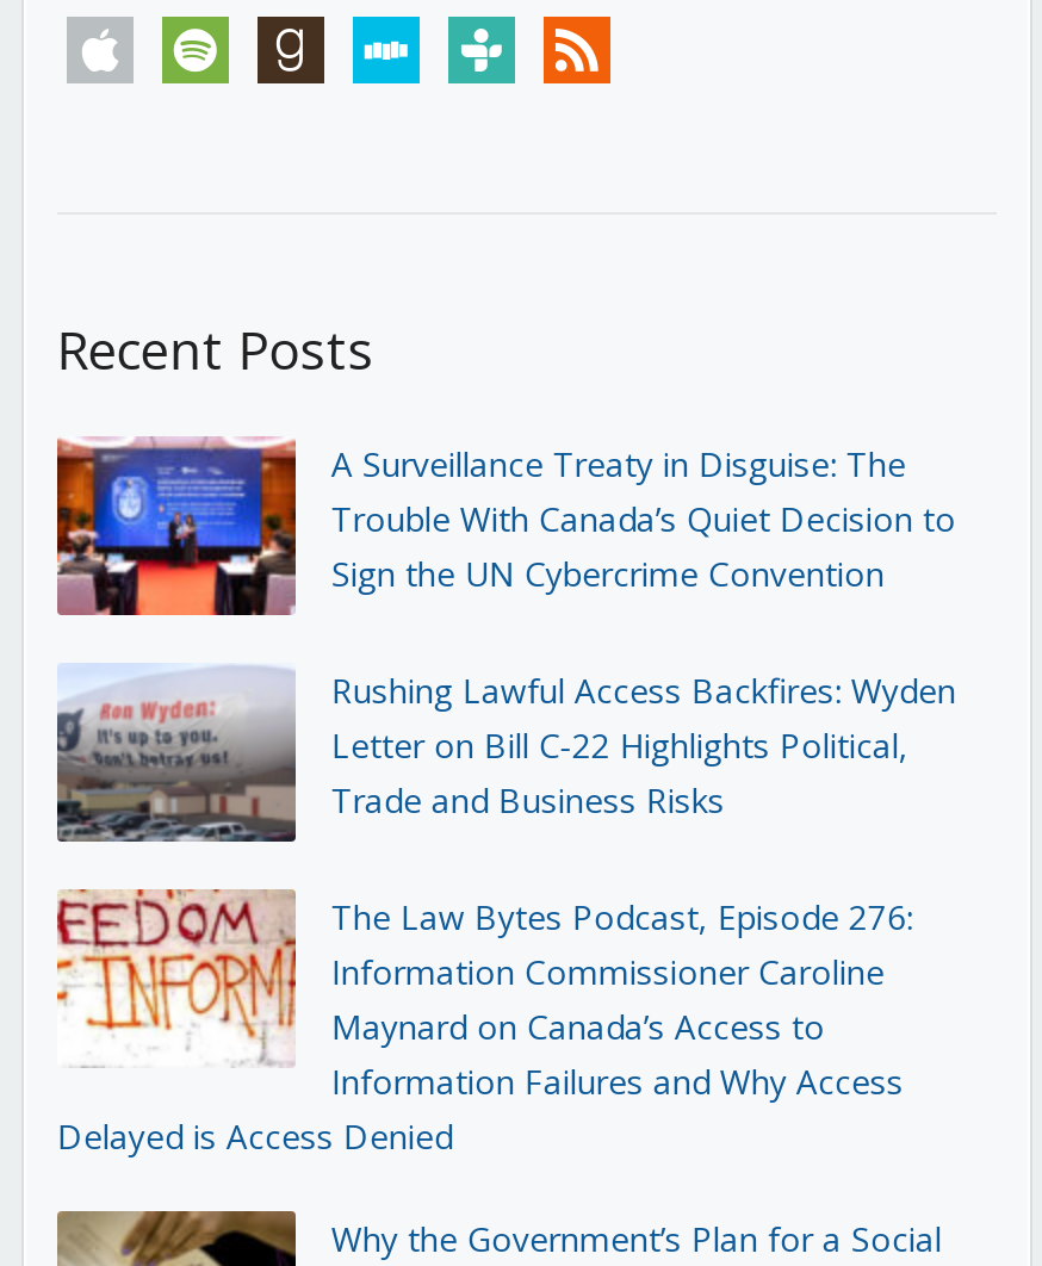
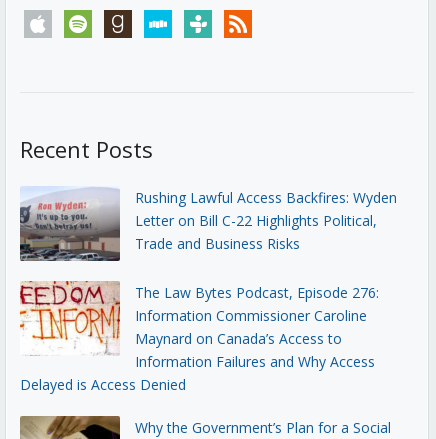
- [image]
- A Surveillance Treaty in Disguise: The
- Trouble With Canada’s Quiet Decision to
- Sign the UN Cybercrime Convention
